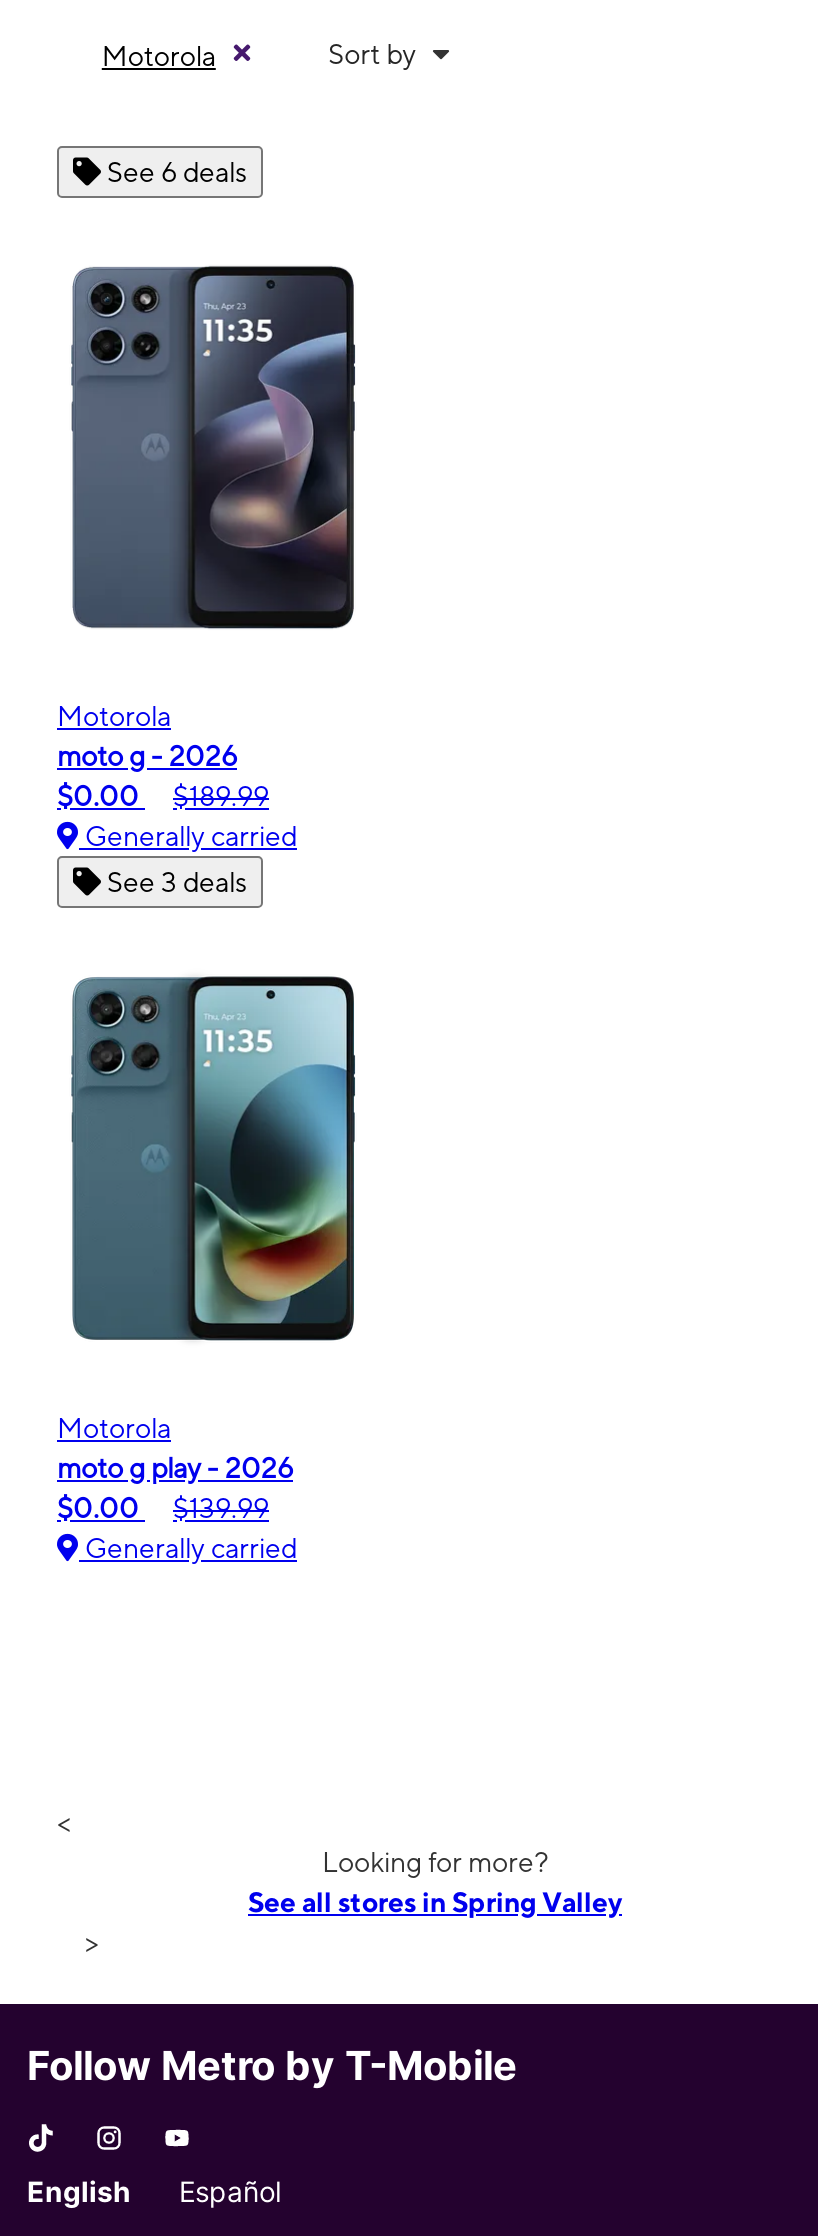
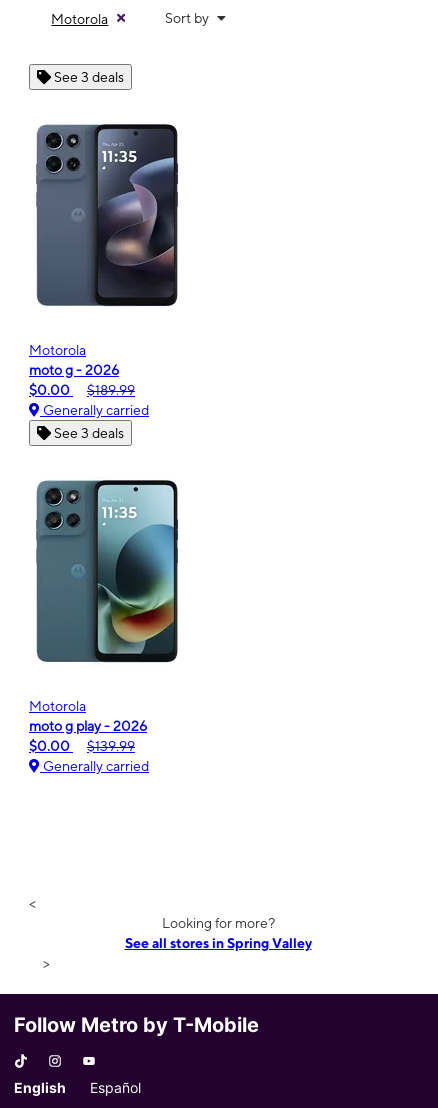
- See 6 deals
+ See 3 deals
